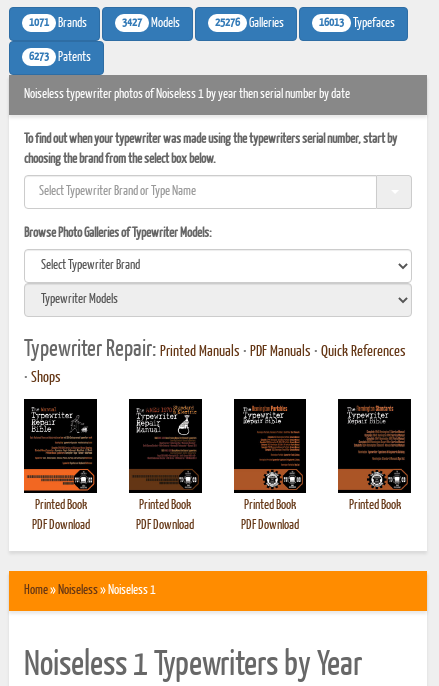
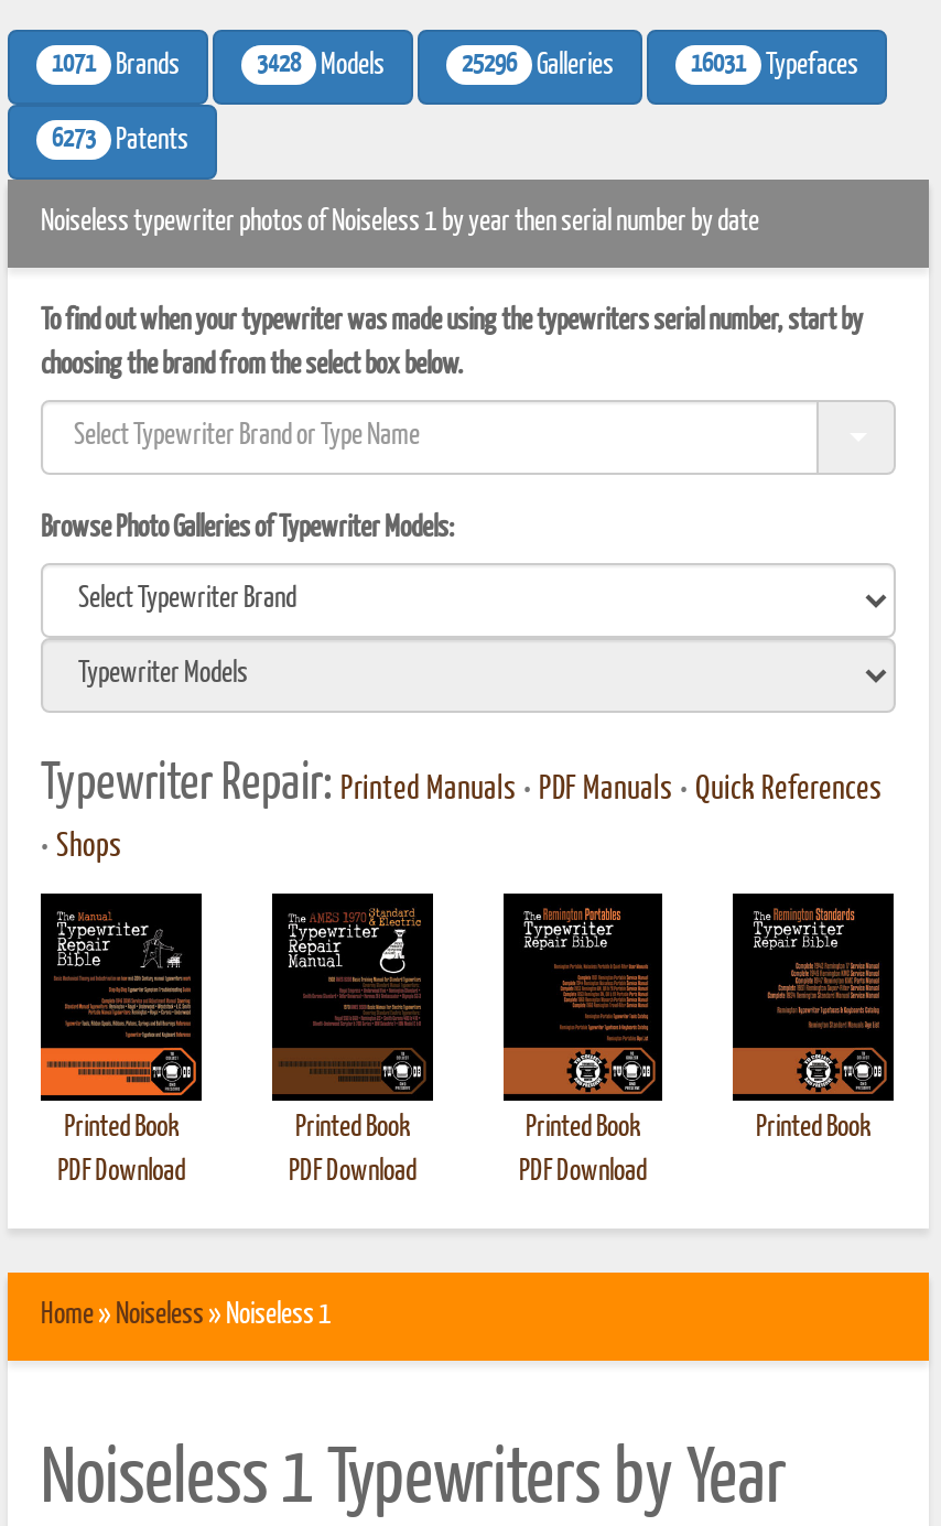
- 3427 Models
+ 3428 Models

- 25276 Galleries
+ 25296 Galleries

- 16013 Typefaces
+ 16031 Typefaces
